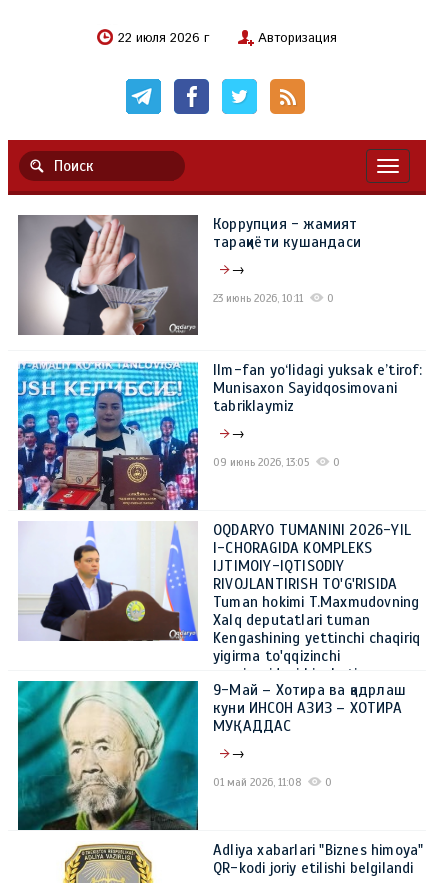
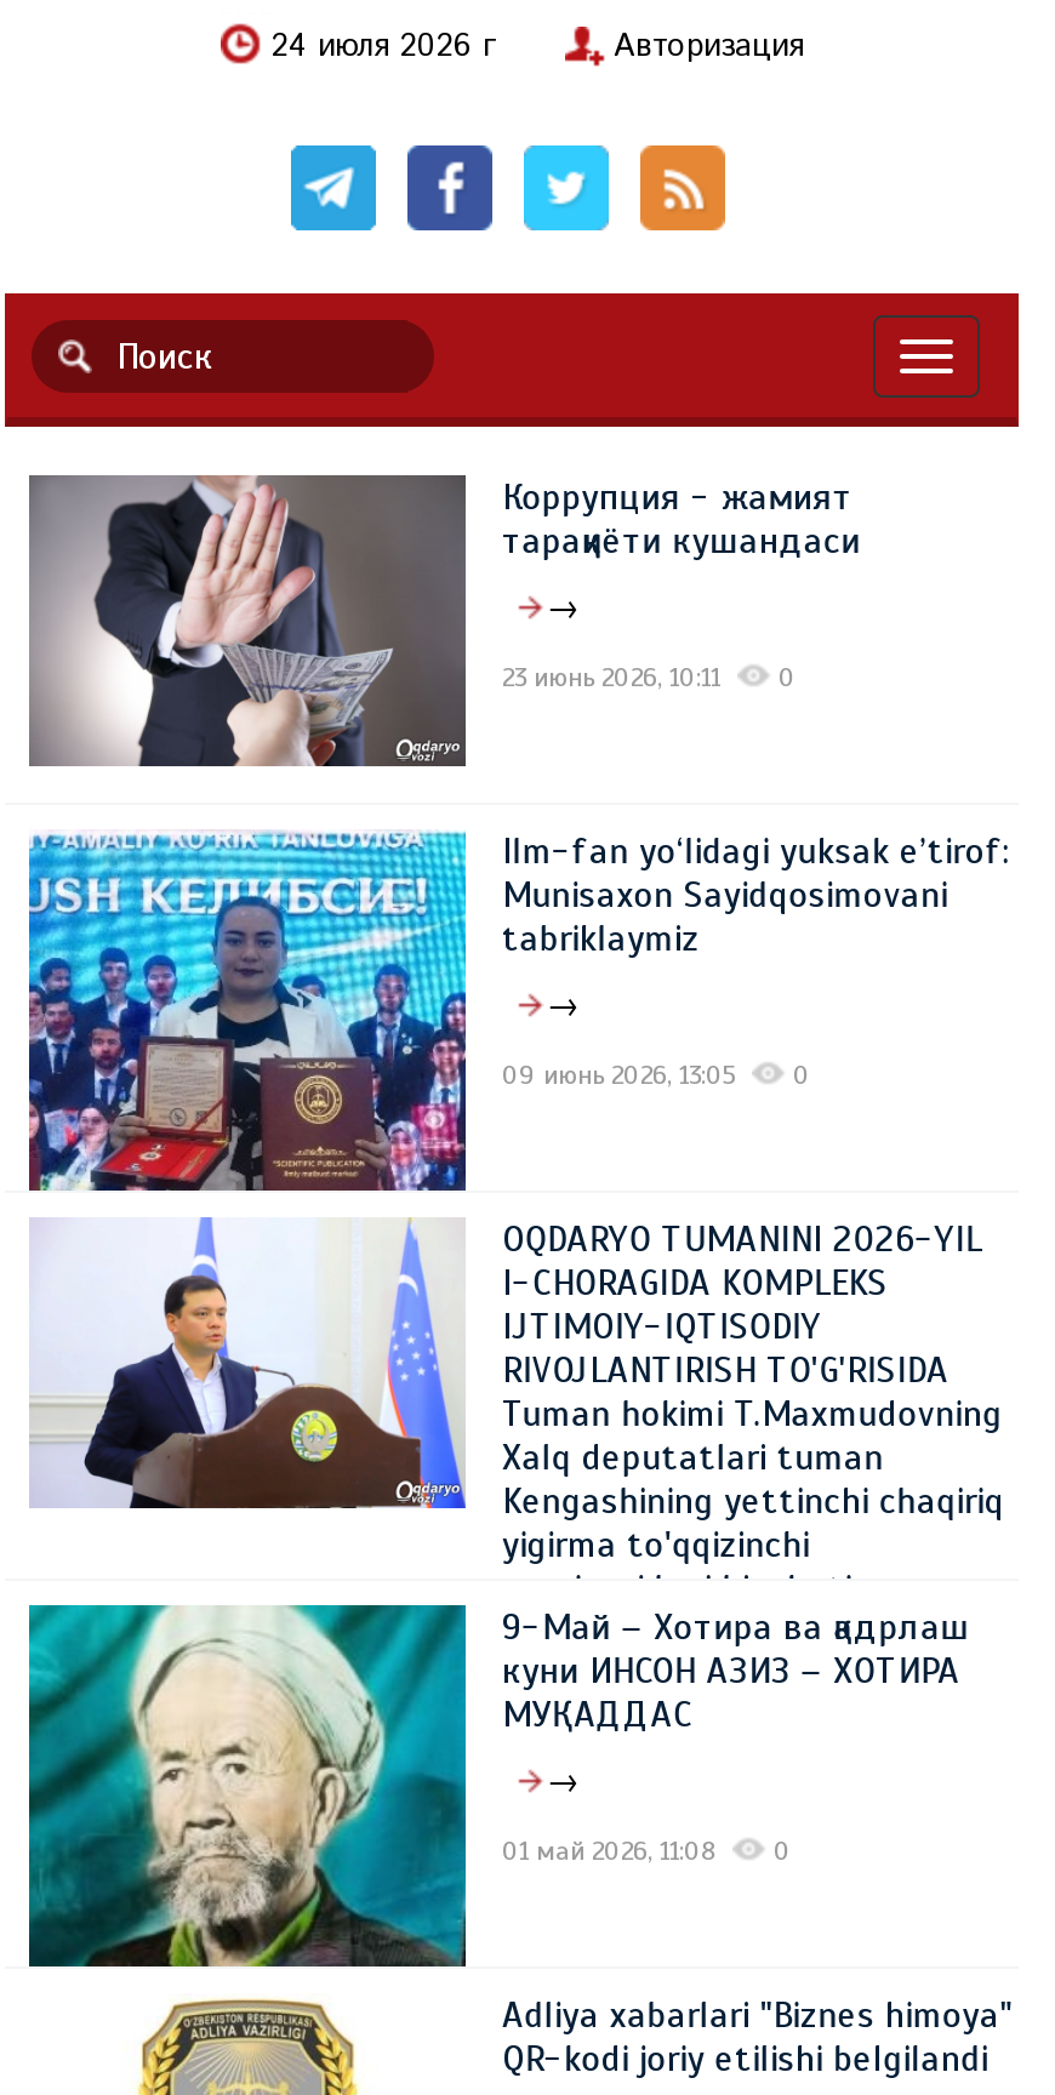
- 22 июля 2026 г
+ 24 июля 2026 г
